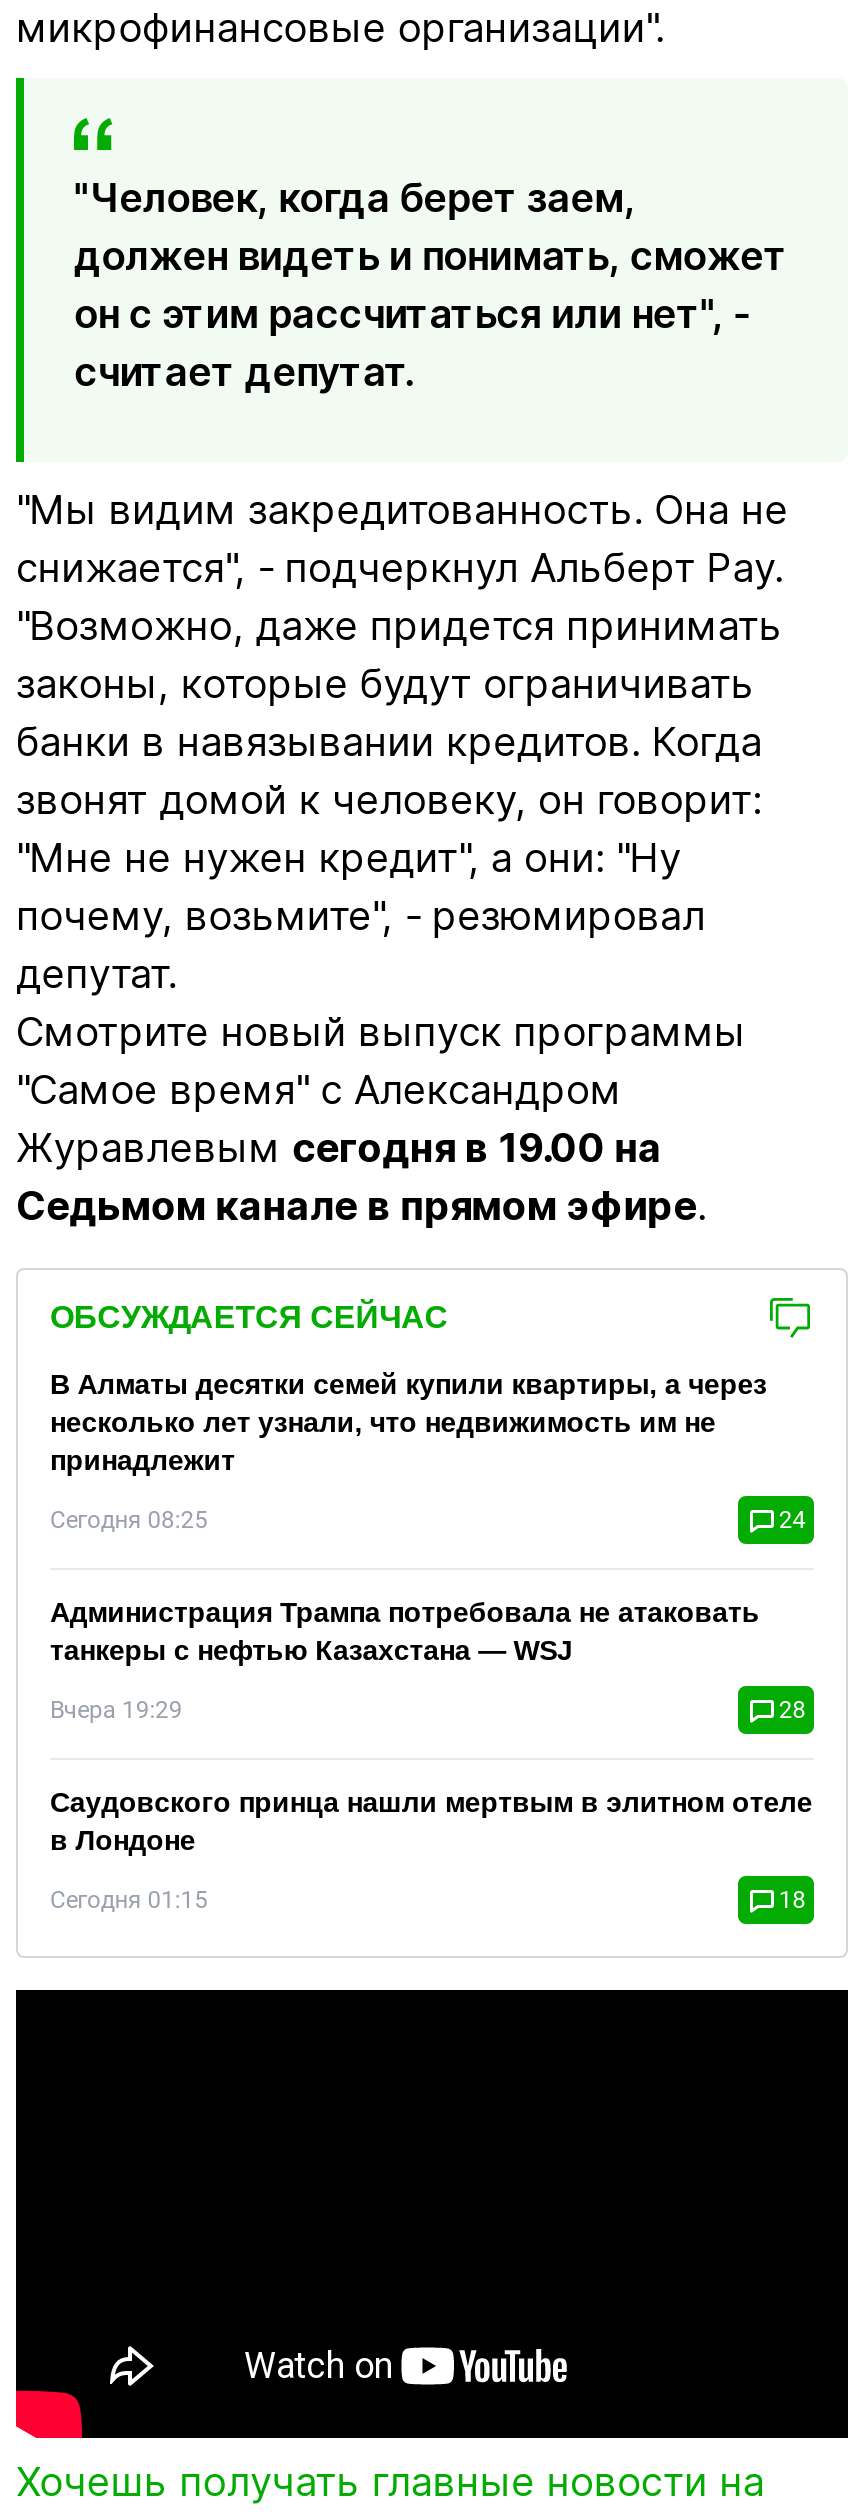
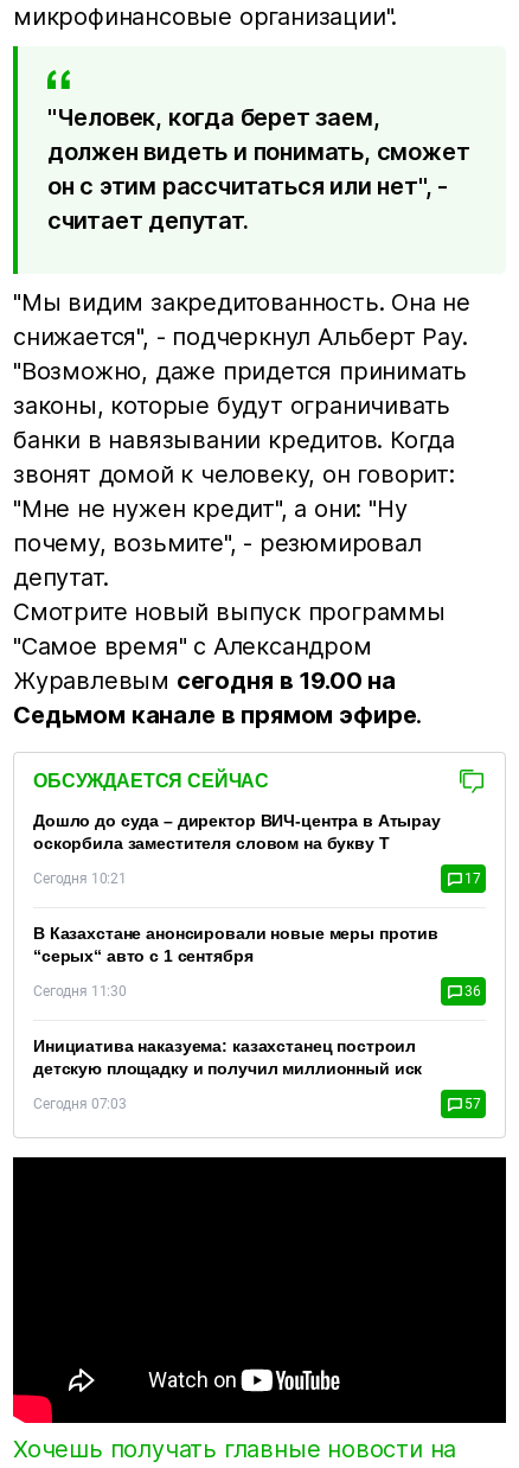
- В Алматы десятки семей купили квартиры, а через
- несколько лет узнали, что недвижимость им не
- принадлежит
+ Дошло до суда – директор ВИЧ-центра в Атырау
+ оскорбила заместителя словом на букву Т

- Сегодня 08:25
- 24
+ Сегодня 10:21
+ 17

- Администрация Трампа потребовала не атаковать
- танкеры с нефтью Казахстана — WSJ
+ В Казахстане анонсировали новые меры против
+ “серых“ авто с 1 сентября

- Вчера 19:29
- 28
+ Сегодня 11:30
+ 36

- Саудовского принца нашли мертвым в элитном отеле
- в Лондоне
+ Инициатива наказуема: казахстанец построил
+ детскую площадку и получил миллионный иск

- Сегодня 01:15
- 18
+ Сегодня 07:03
+ 57
